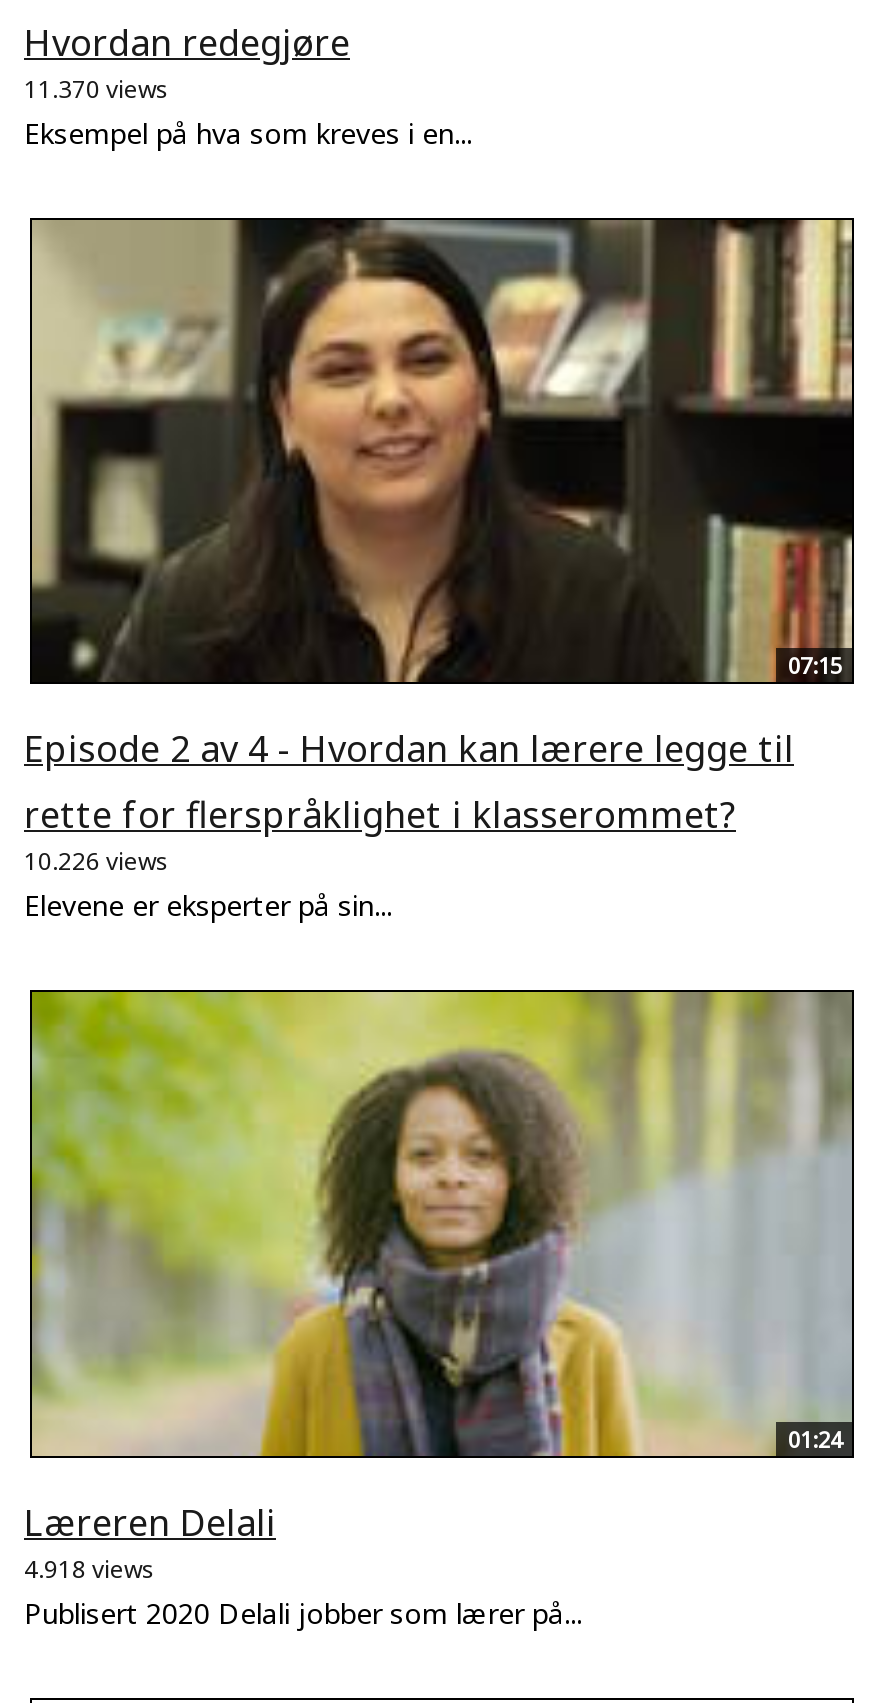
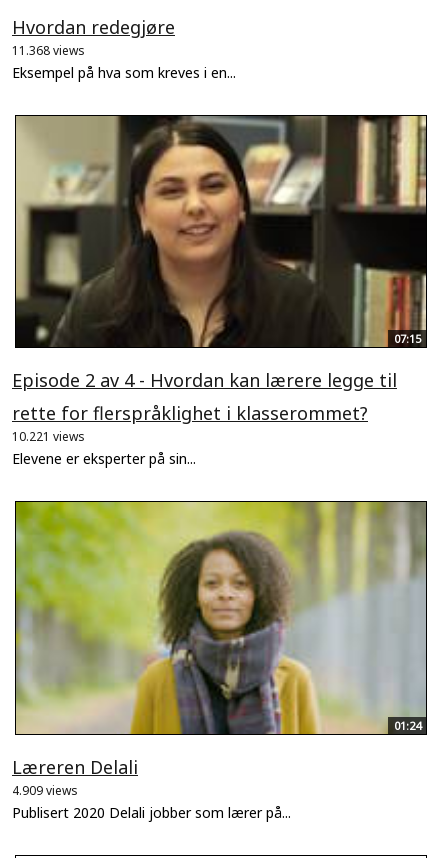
- 11.370 views
+ 11.368 views

- 10.226 views
+ 10.221 views

- 4.918 views
+ 4.909 views
